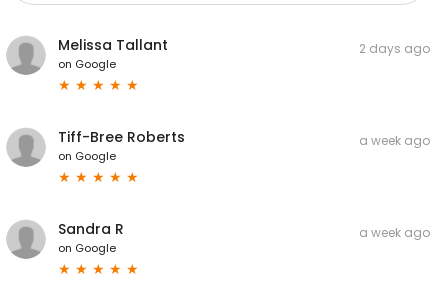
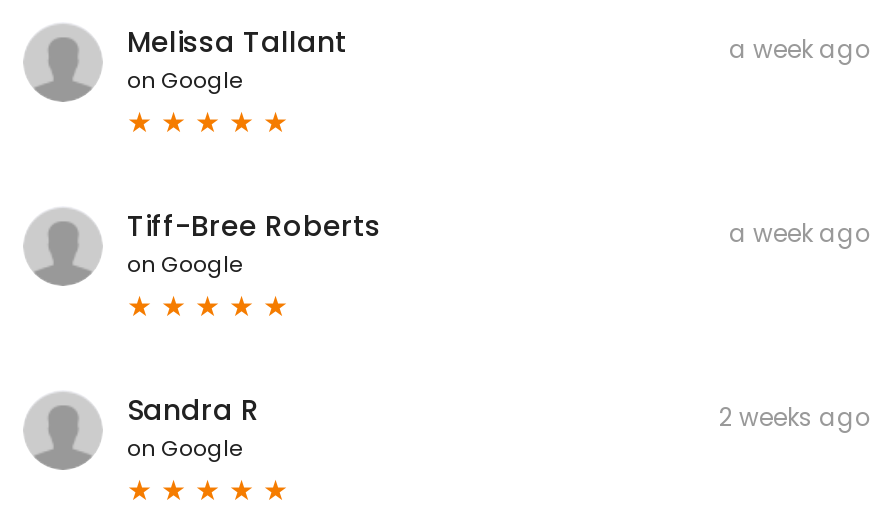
- 2 days ago
+ a week ago

- a week ago
+ 2 weeks ago
